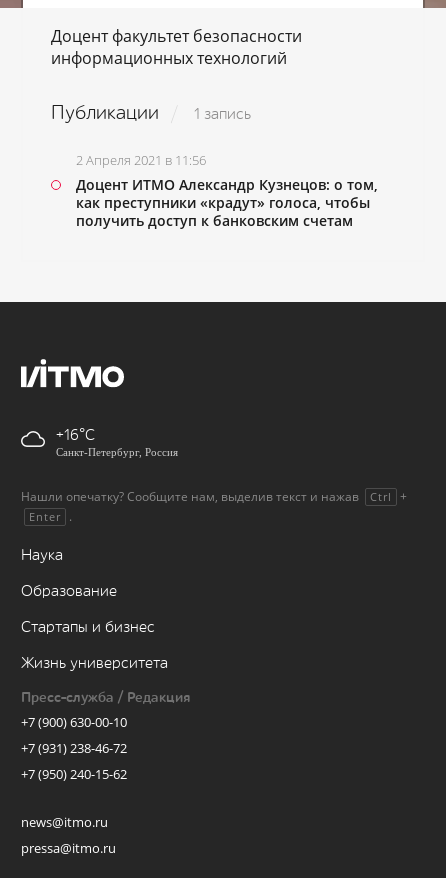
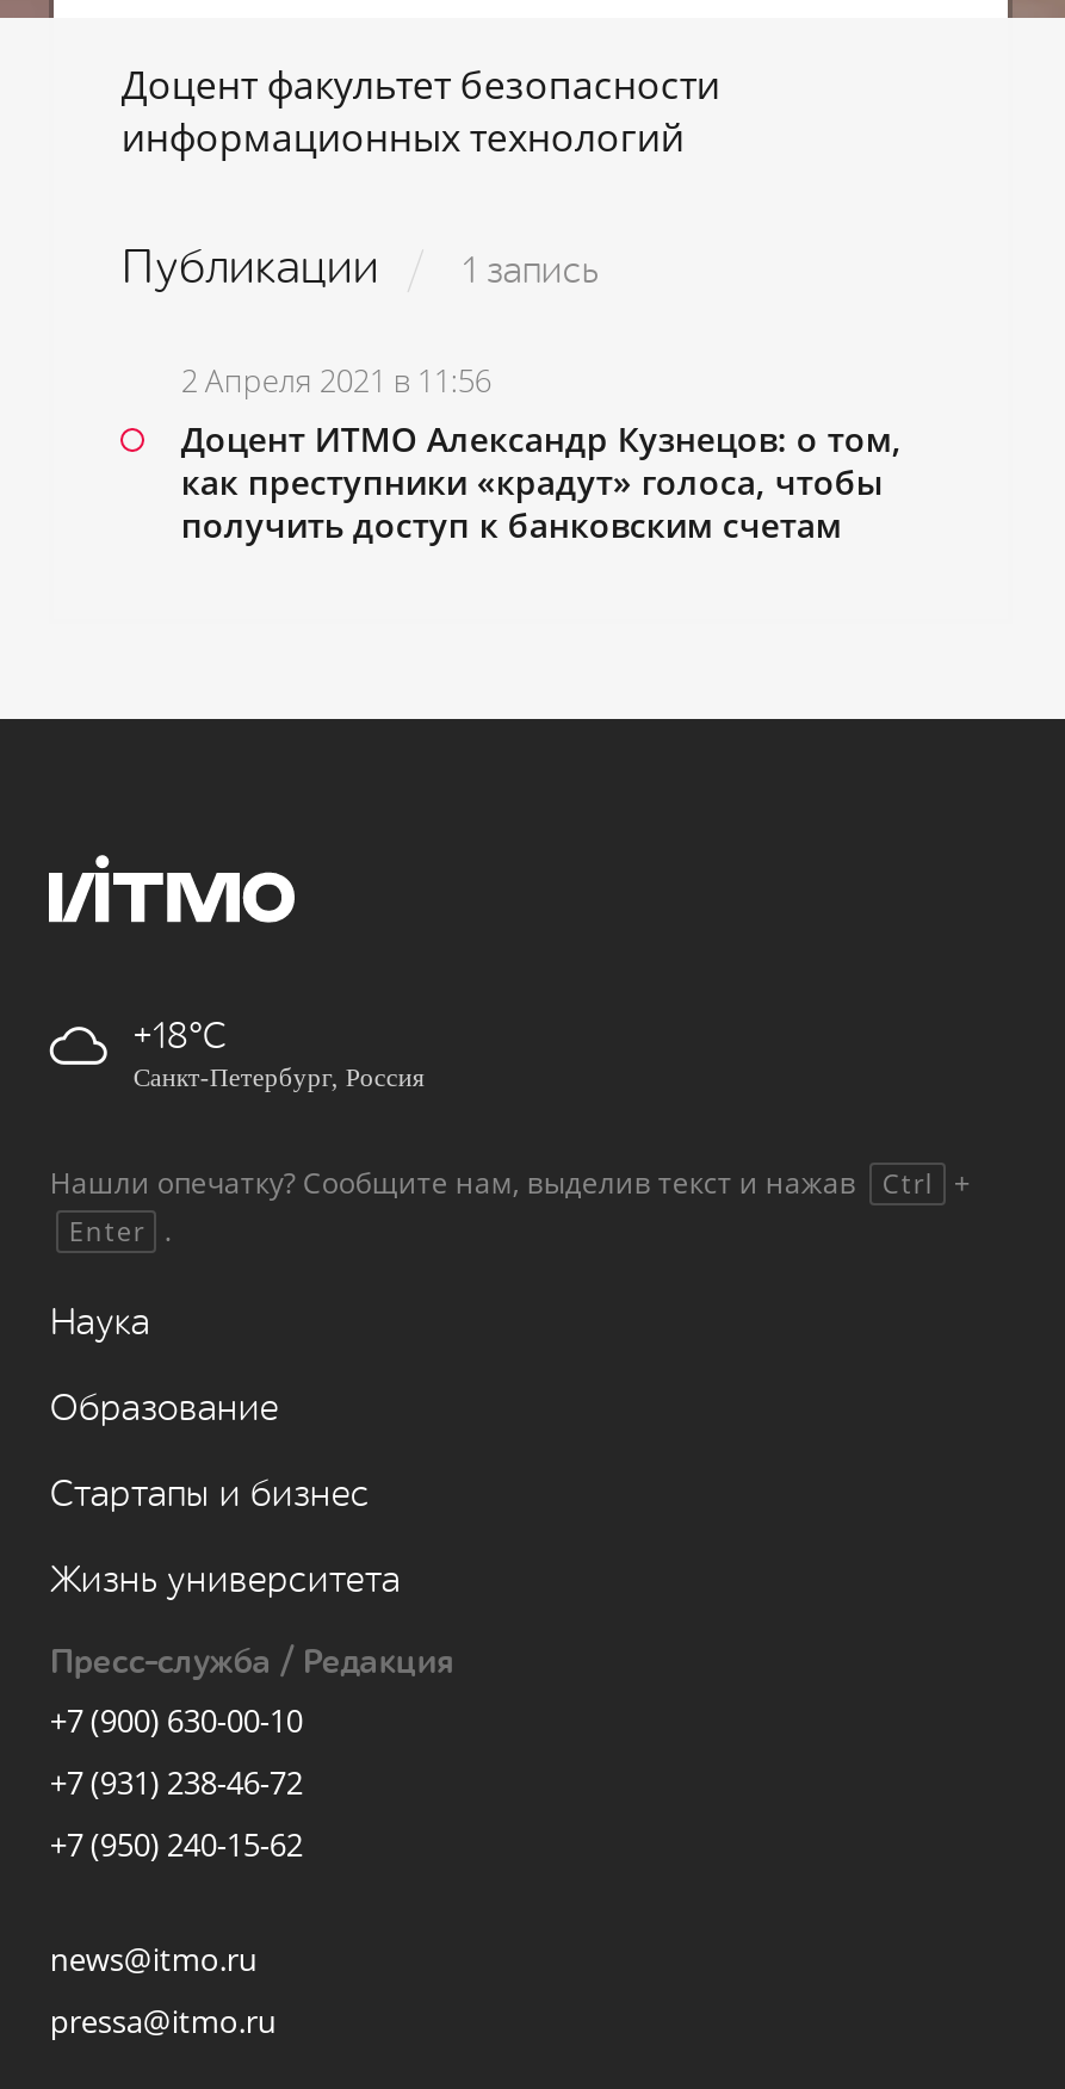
- +16
+ +18
